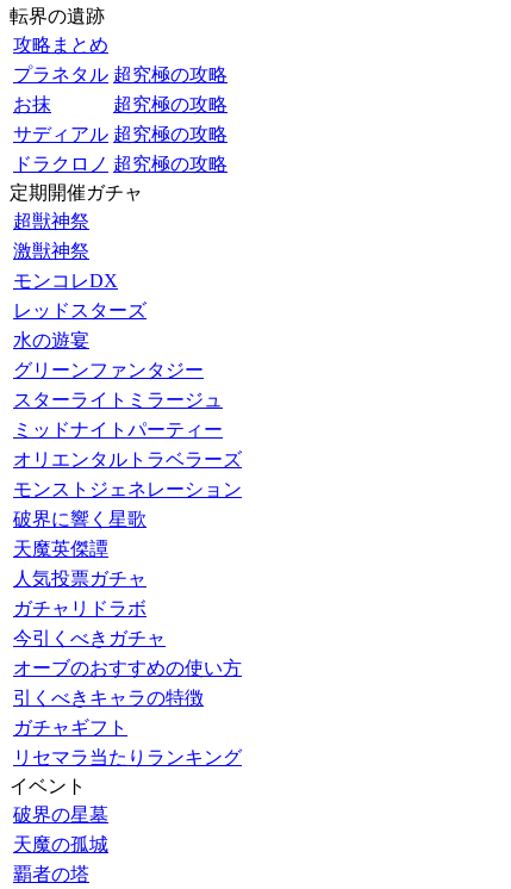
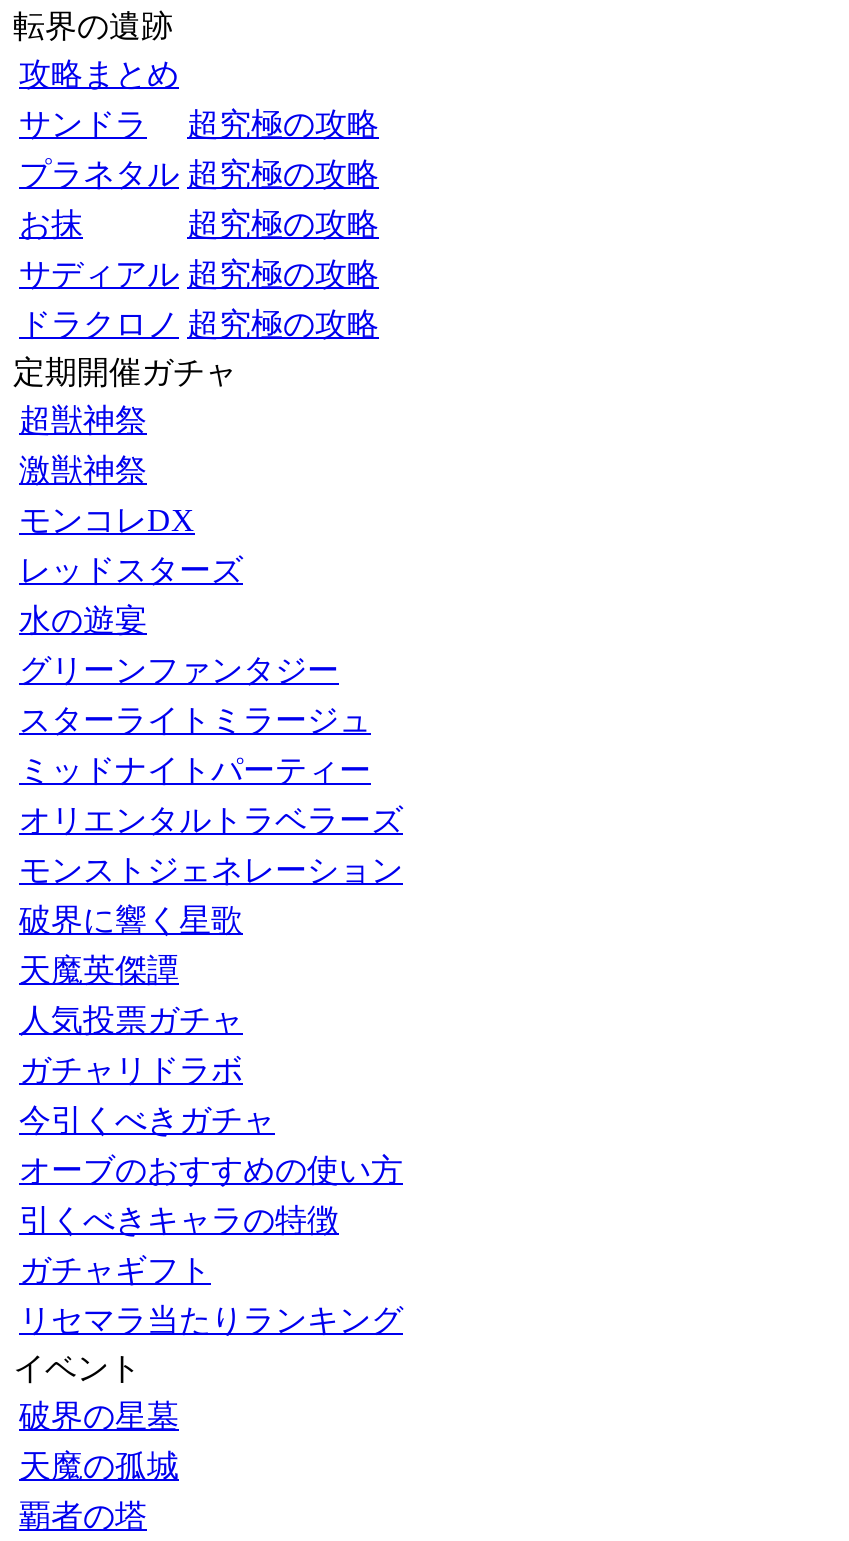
+ サンドラ
+ 超究極の攻略
